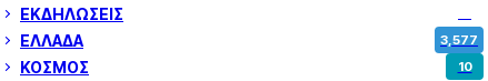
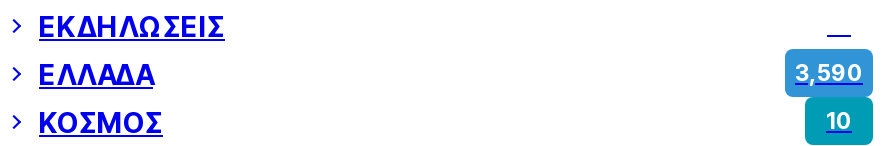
- 3,577
+ 3,590
